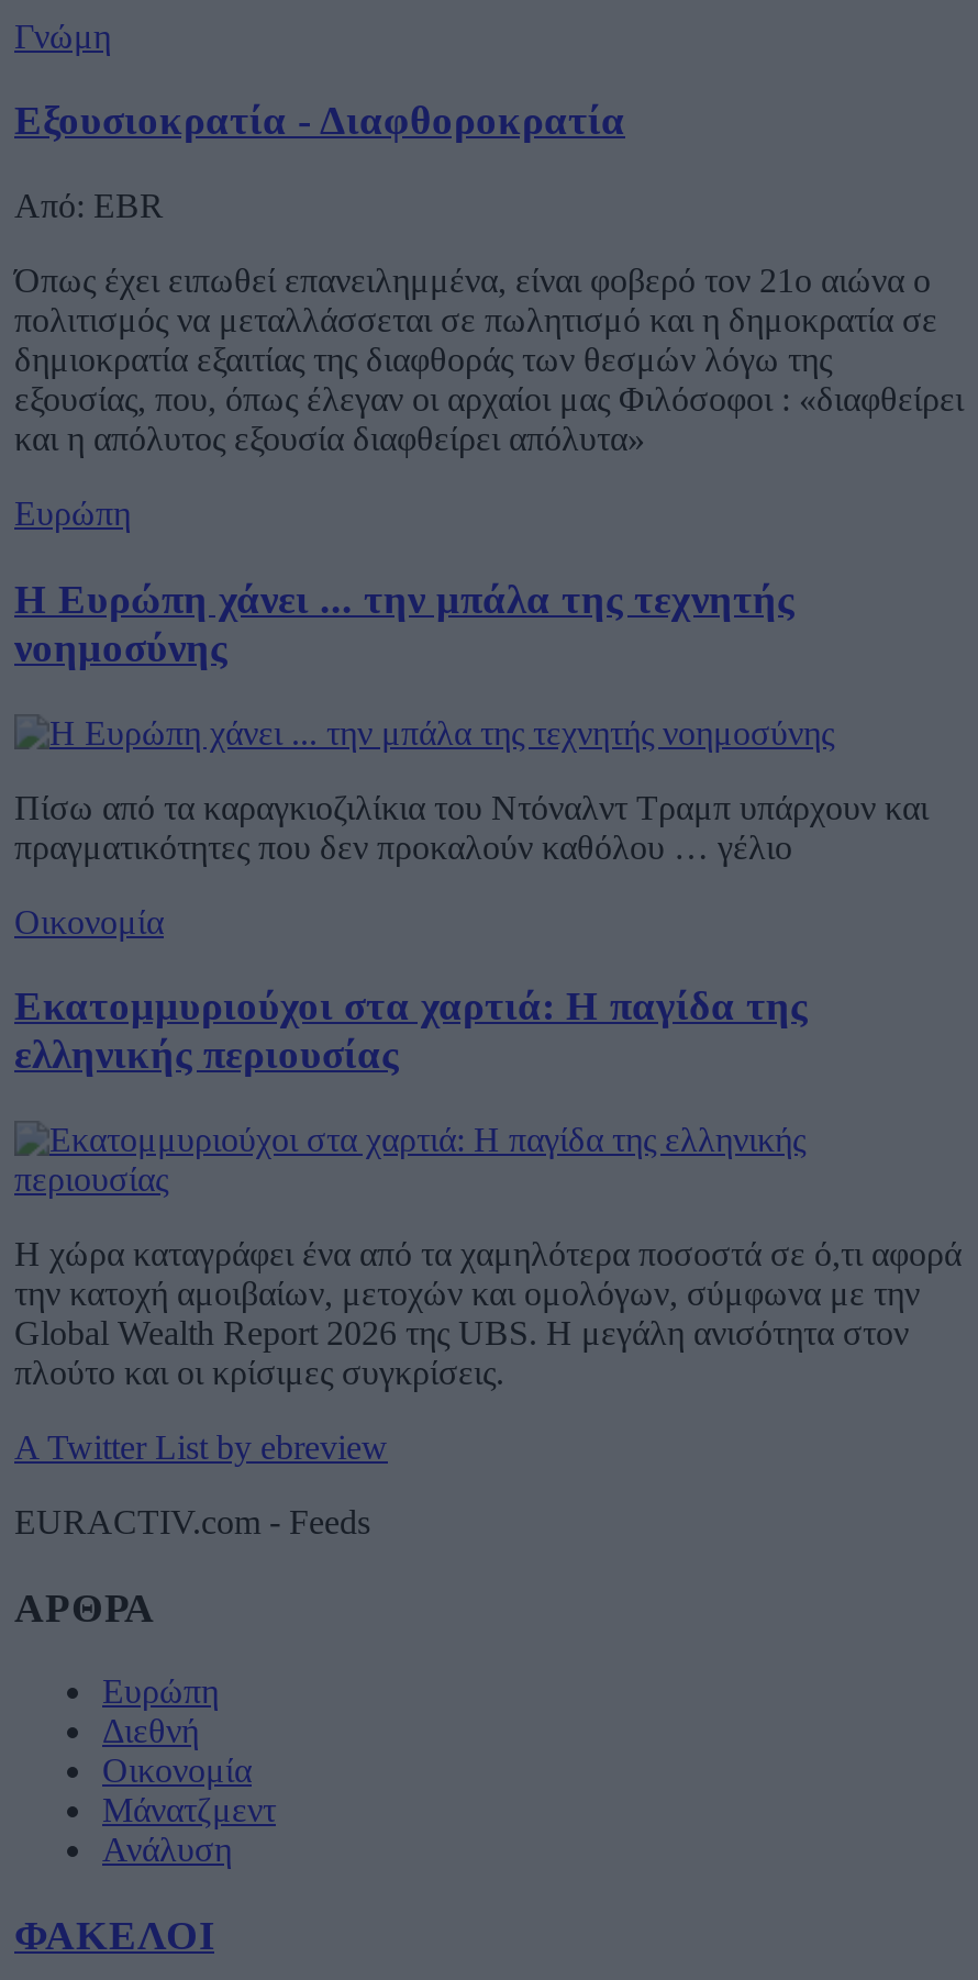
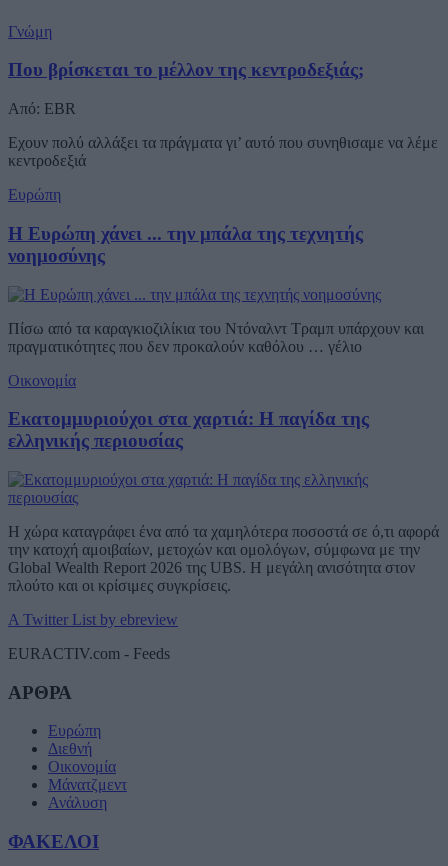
- Εξουσιοκρατία - Διαφθοροκρατία
+ Που βρίσκεται το μέλλον της κεντροδεξιάς;

- Όπως έχει ειπωθεί επανειλημμένα, είναι φοβερό τον 21ο αιώνα ο
- πολιτισμός να μεταλλάσσεται σε πωλητισμό και η δημοκρατία σε
- δημιοκρατία εξαιτίας της διαφθοράς των θεσμών λόγω της
- εξουσίας, που, όπως έλεγαν οι αρχαίοι μας Φιλόσοφοι : «διαφθείρει
- και η απόλυτος εξουσία διαφθείρει απόλυτα»
+ Eχουν πολύ αλλάξει τα πράγματα γι’ αυτό που συνηθισαμε να λέμε
+ κεντροδεξιά
